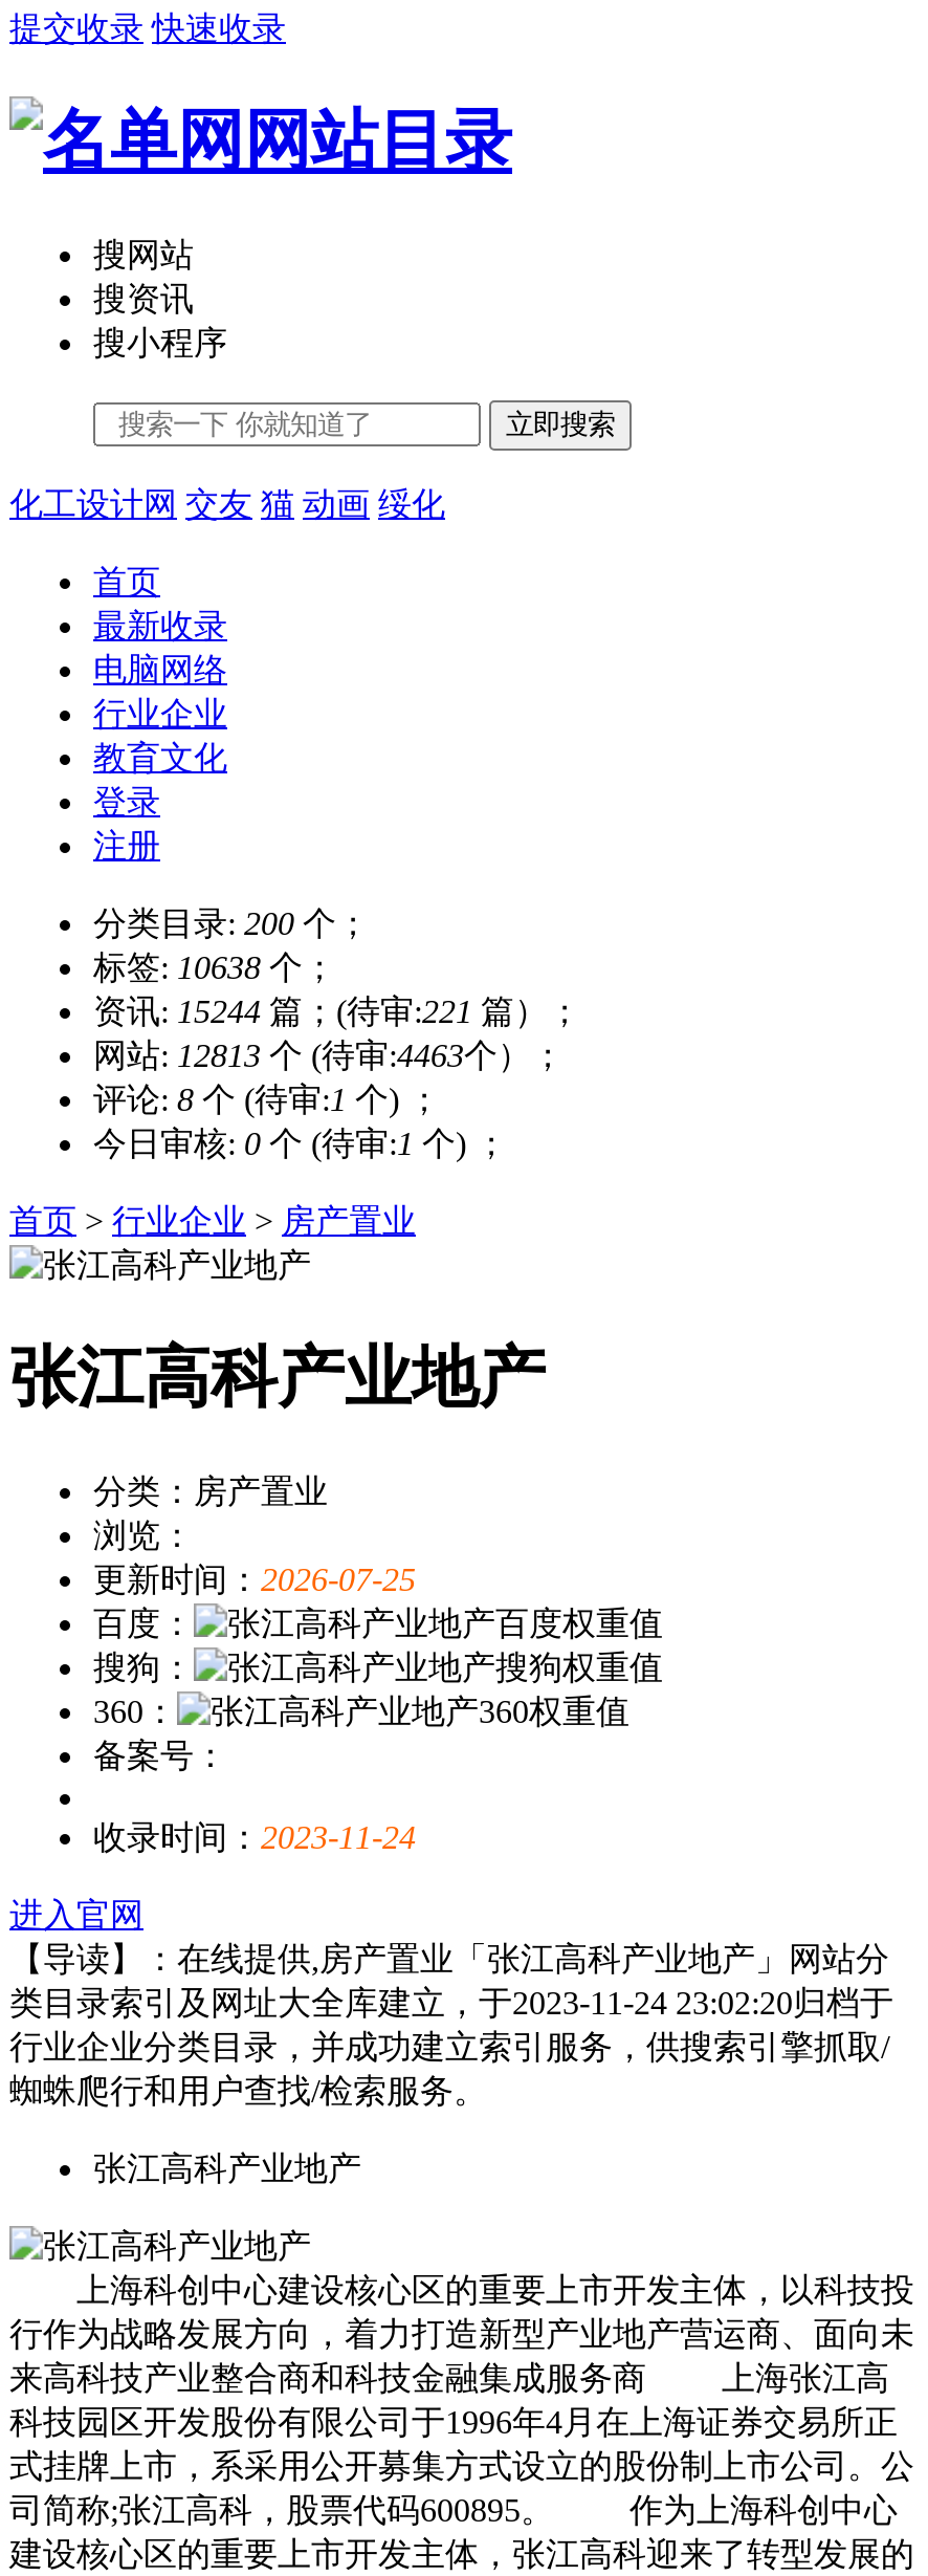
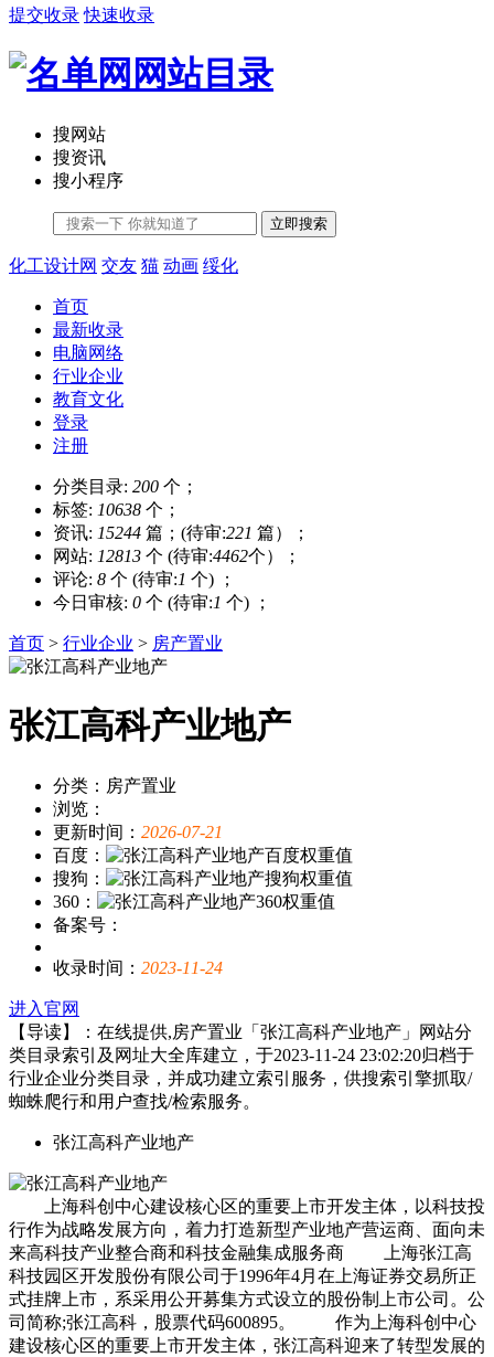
- 网站: 12813个 (待审:4463个）；
+ 网站: 12813个 (待审:4462个）；

- 更新时间：2026-07-25
+ 更新时间：2026-07-21
